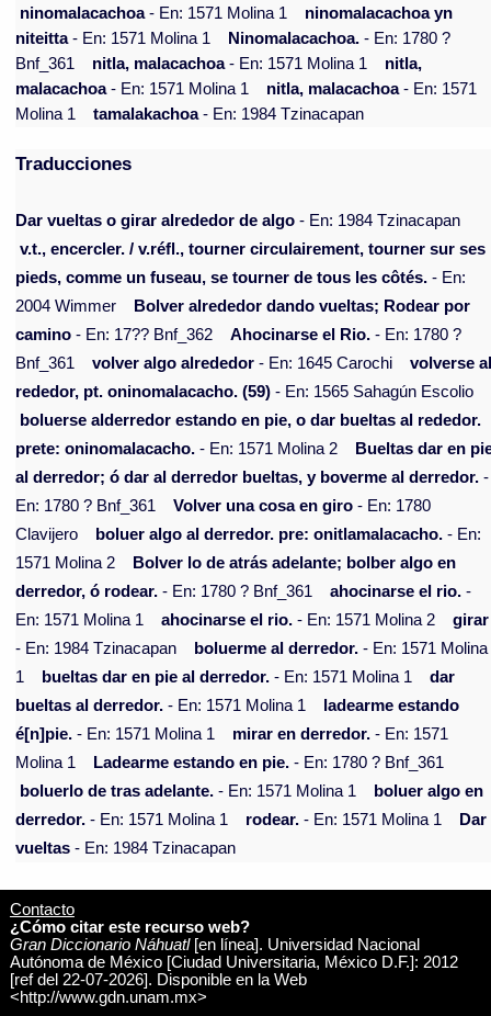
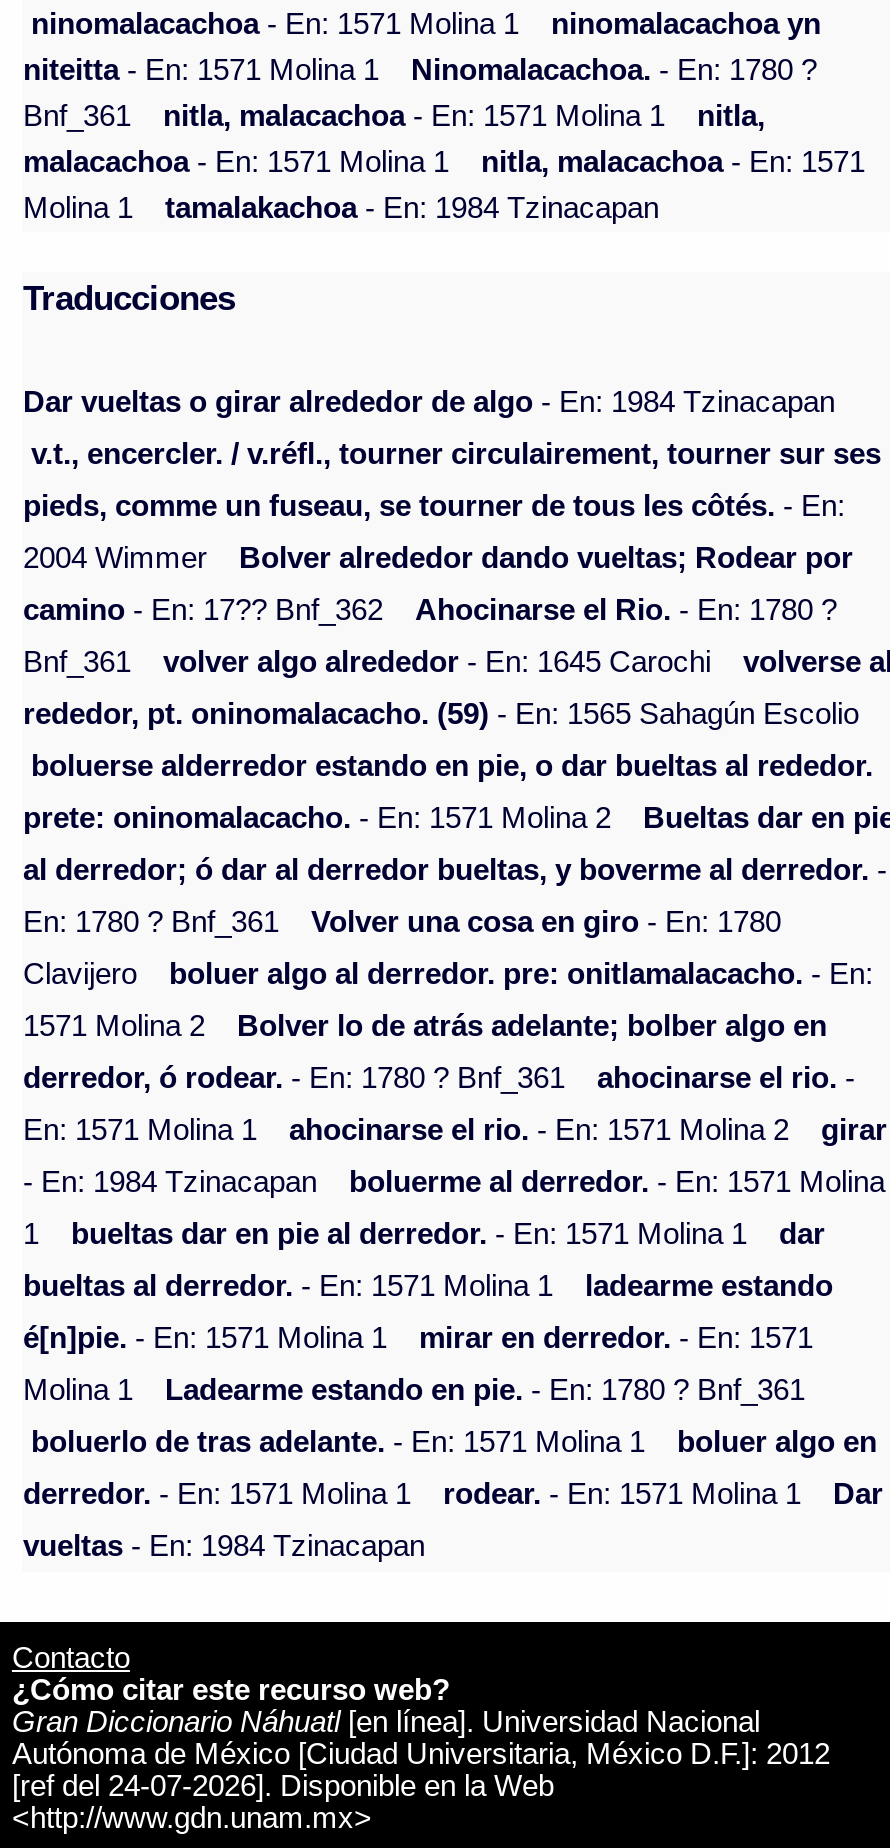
- [ref del 22-07-2026]. Disponible en la Web
+ [ref del 24-07-2026]. Disponible en la Web
